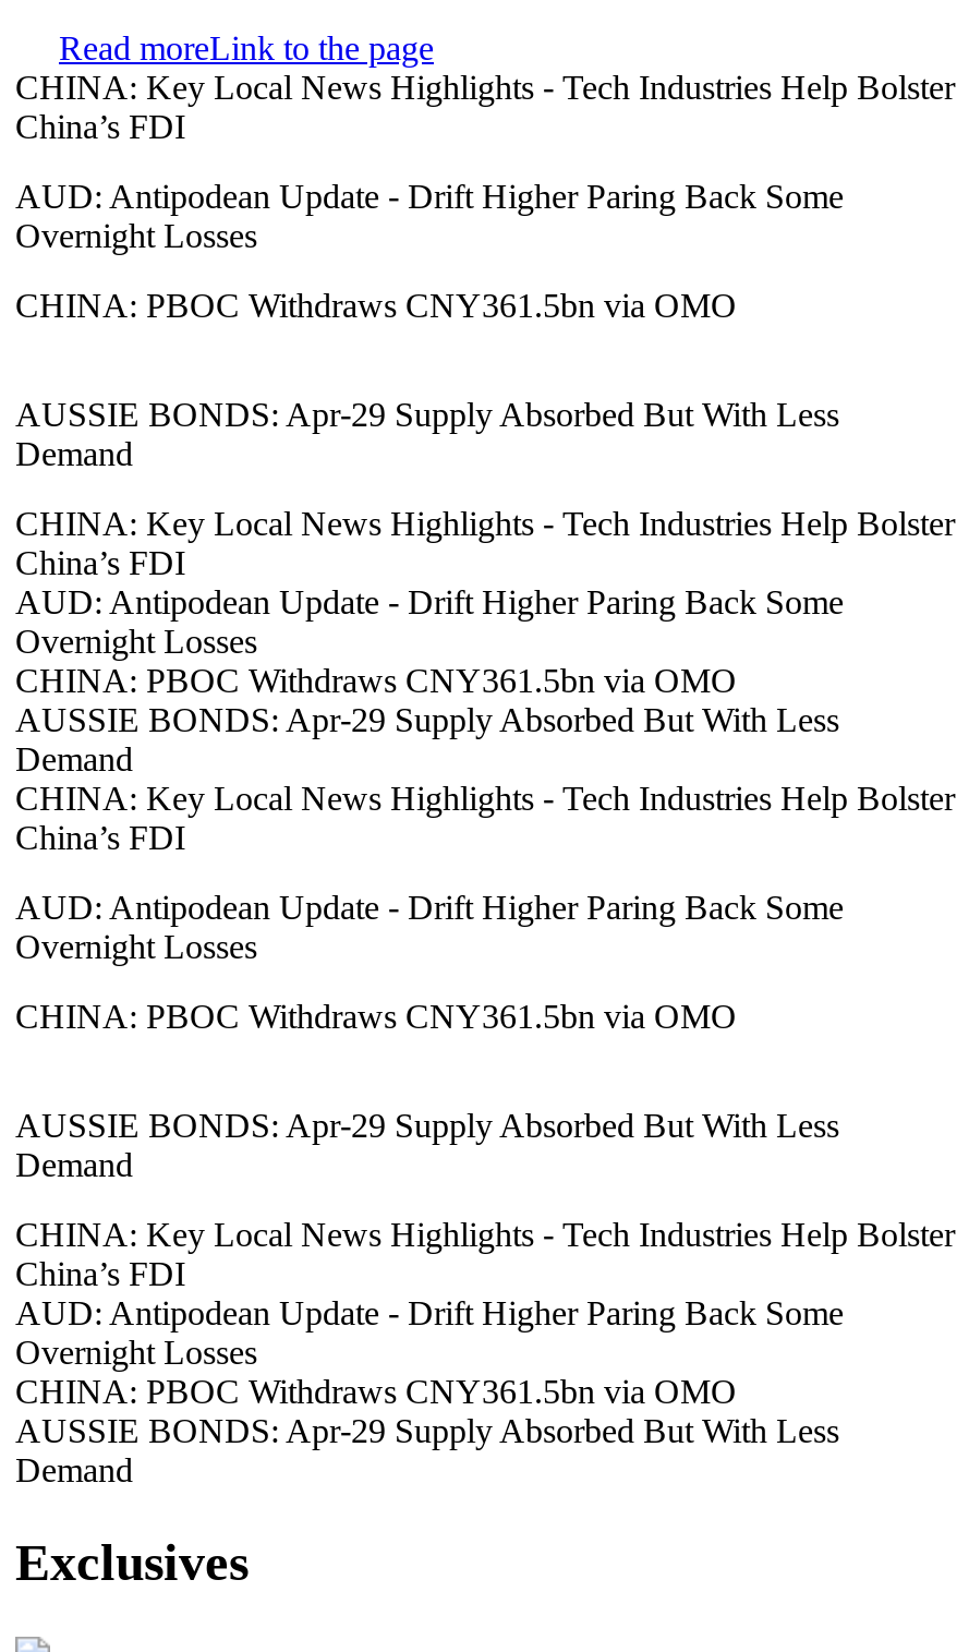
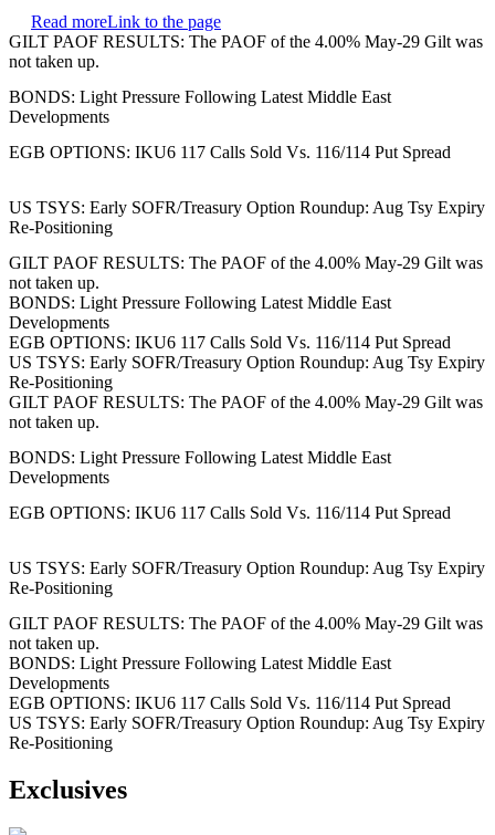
- CHINA: Key Local News Highlights - Tech Industries Help Bolster
- China’s FDI
+ GILT PAOF RESULTS: The PAOF of the 4.00% May-29 Gilt was
+ not taken up.

- AUD: Antipodean Update - Drift Higher Paring Back Some
- Overnight Losses
+ BONDS: Light Pressure Following Latest Middle East
+ Developments

- CHINA: PBOC Withdraws CNY361.5bn via OMO
+ EGB OPTIONS: IKU6 117 Calls Sold Vs. 116/114 Put Spread

- AUSSIE BONDS: Apr-29 Supply Absorbed But With Less
- Demand
+ US TSYS: Early SOFR/Treasury Option Roundup: Aug Tsy Expiry
+ Re-Positioning

- CHINA: Key Local News Highlights - Tech Industries Help Bolster
- China’s FDI
- AUD: Antipodean Update - Drift Higher Paring Back Some
- Overnight Losses
- CHINA: PBOC Withdraws CNY361.5bn via OMO
- AUSSIE BONDS: Apr-29 Supply Absorbed But With Less
- Demand
- CHINA: Key Local News Highlights - Tech Industries Help Bolster
- China’s FDI
+ GILT PAOF RESULTS: The PAOF of the 4.00% May-29 Gilt was
+ not taken up.
+ BONDS: Light Pressure Following Latest Middle East
+ Developments
+ EGB OPTIONS: IKU6 117 Calls Sold Vs. 116/114 Put Spread
+ US TSYS: Early SOFR/Treasury Option Roundup: Aug Tsy Expiry
+ Re-Positioning
+ GILT PAOF RESULTS: The PAOF of the 4.00% May-29 Gilt was
+ not taken up.

- AUD: Antipodean Update - Drift Higher Paring Back Some
- Overnight Losses
+ BONDS: Light Pressure Following Latest Middle East
+ Developments

- CHINA: PBOC Withdraws CNY361.5bn via OMO
+ EGB OPTIONS: IKU6 117 Calls Sold Vs. 116/114 Put Spread

- AUSSIE BONDS: Apr-29 Supply Absorbed But With Less
- Demand
+ US TSYS: Early SOFR/Treasury Option Roundup: Aug Tsy Expiry
+ Re-Positioning

- CHINA: Key Local News Highlights - Tech Industries Help Bolster
- China’s FDI
- AUD: Antipodean Update - Drift Higher Paring Back Some
- Overnight Losses
- CHINA: PBOC Withdraws CNY361.5bn via OMO
- AUSSIE BONDS: Apr-29 Supply Absorbed But With Less
- Demand
+ GILT PAOF RESULTS: The PAOF of the 4.00% May-29 Gilt was
+ not taken up.
+ BONDS: Light Pressure Following Latest Middle East
+ Developments
+ EGB OPTIONS: IKU6 117 Calls Sold Vs. 116/114 Put Spread
+ US TSYS: Early SOFR/Treasury Option Roundup: Aug Tsy Expiry
+ Re-Positioning
